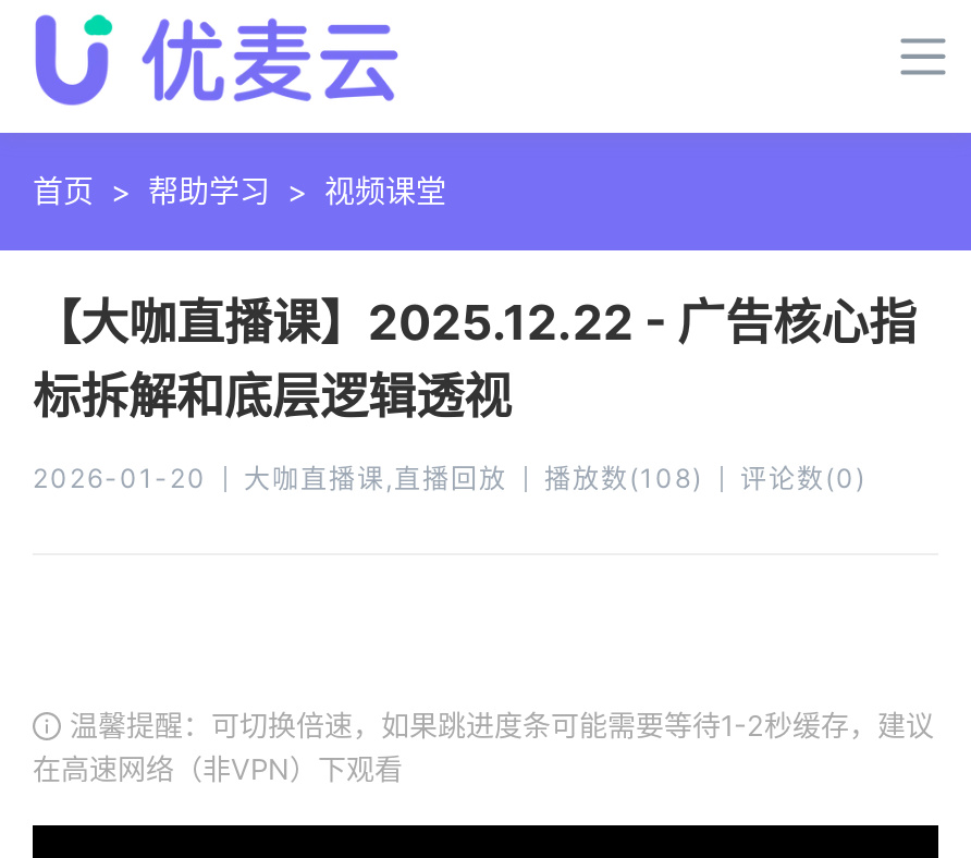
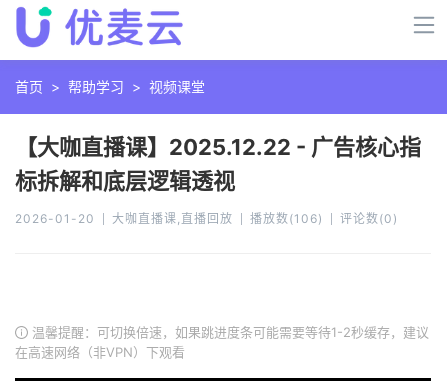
- 2026-01-20 大咖直播课,直播回放 播放数(108) 评论数(0)
+ 2026-01-20 大咖直播课,直播回放 播放数(106) 评论数(0)
